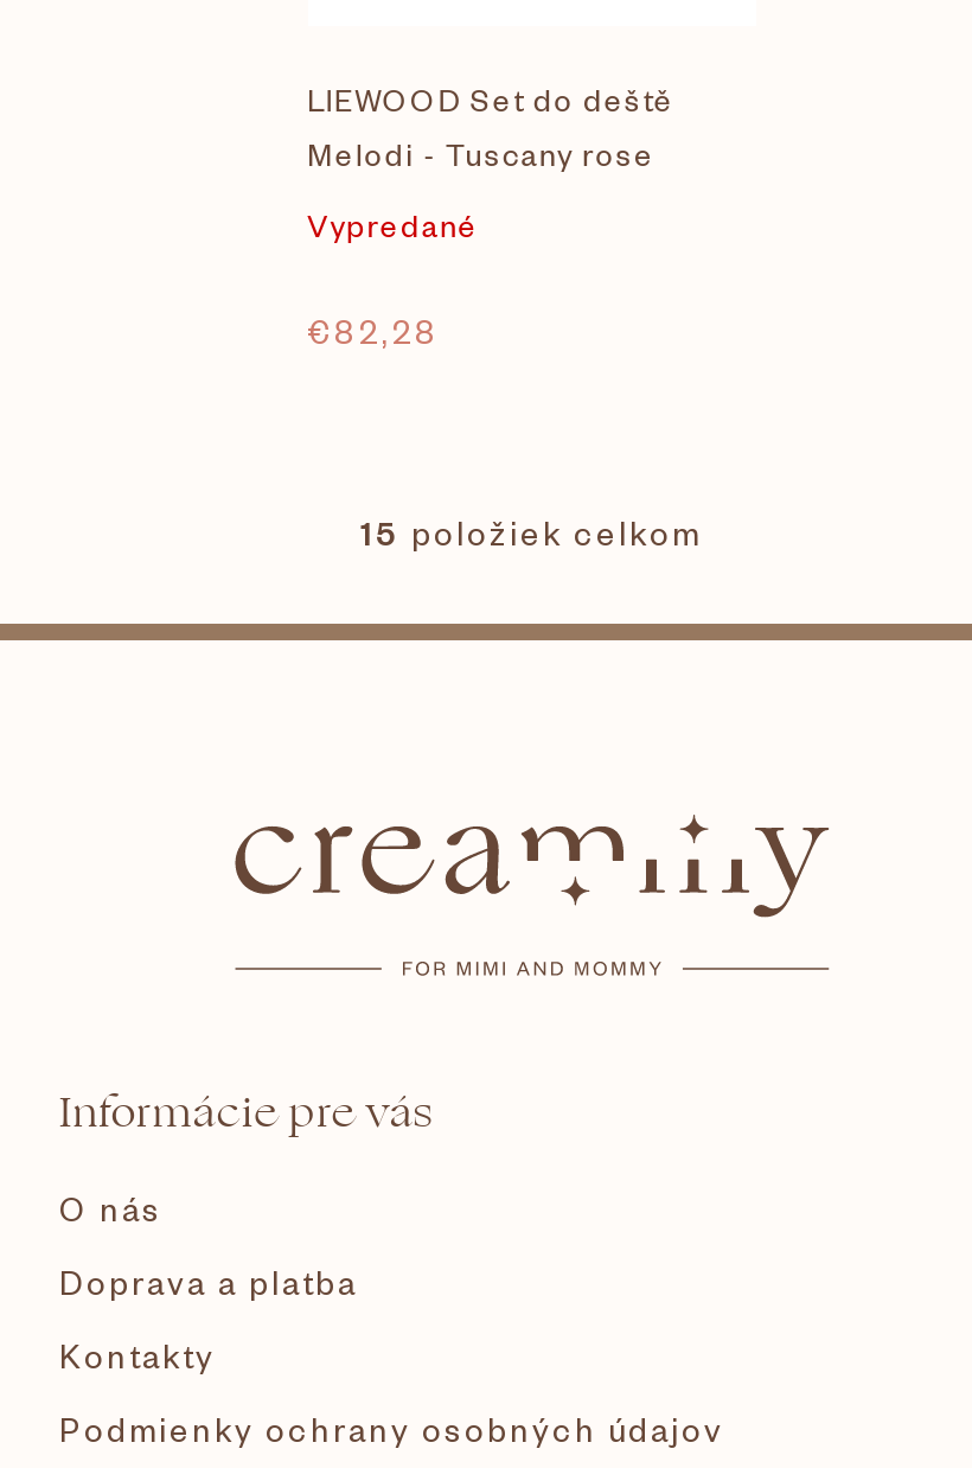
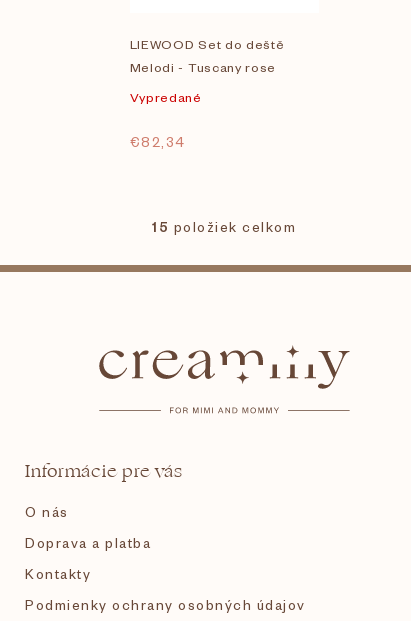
- €82,28
+ €82,34
